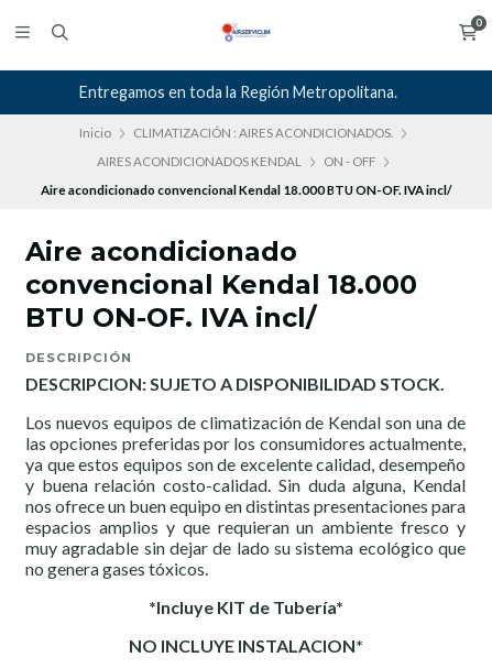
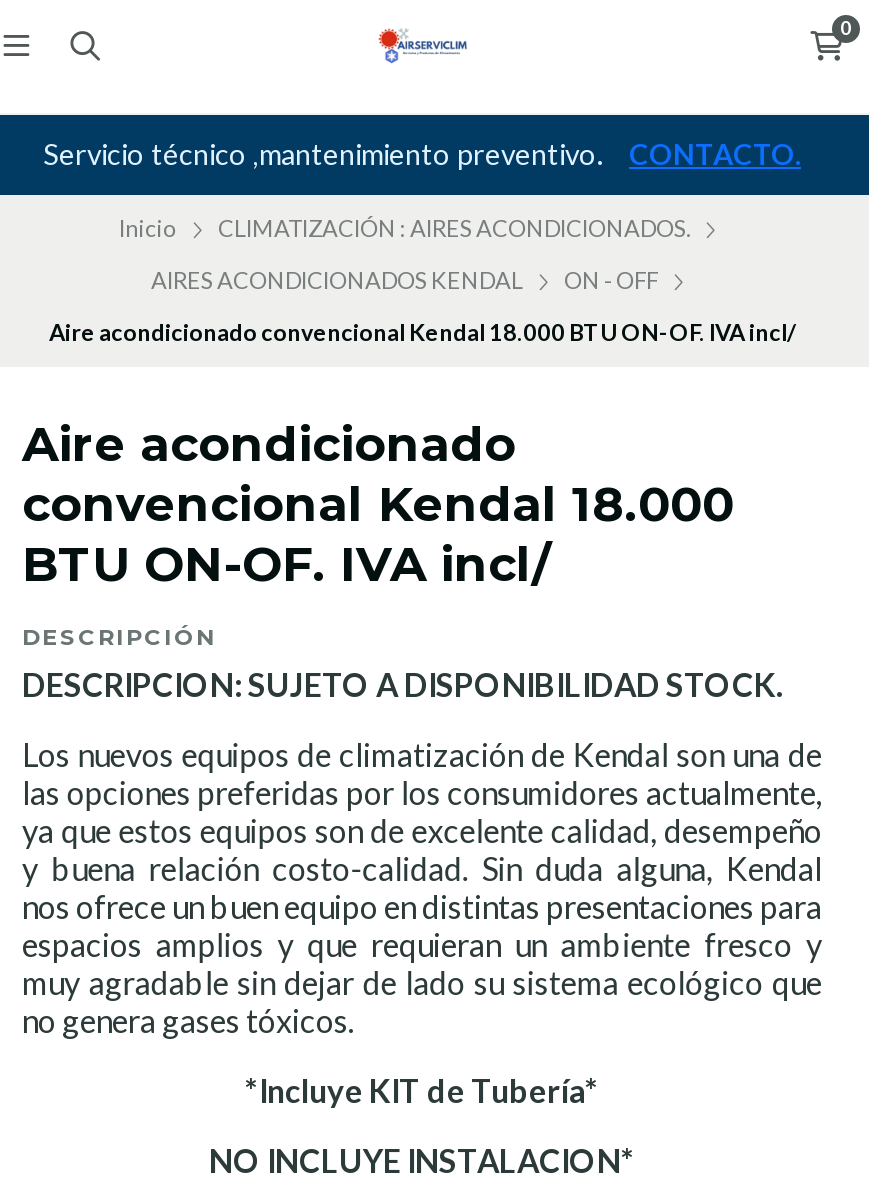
- Entregamos en toda la Región Metropolitana.
+ Servicio técnico ,mantenimiento preventivo.
+ CONTACTO.
